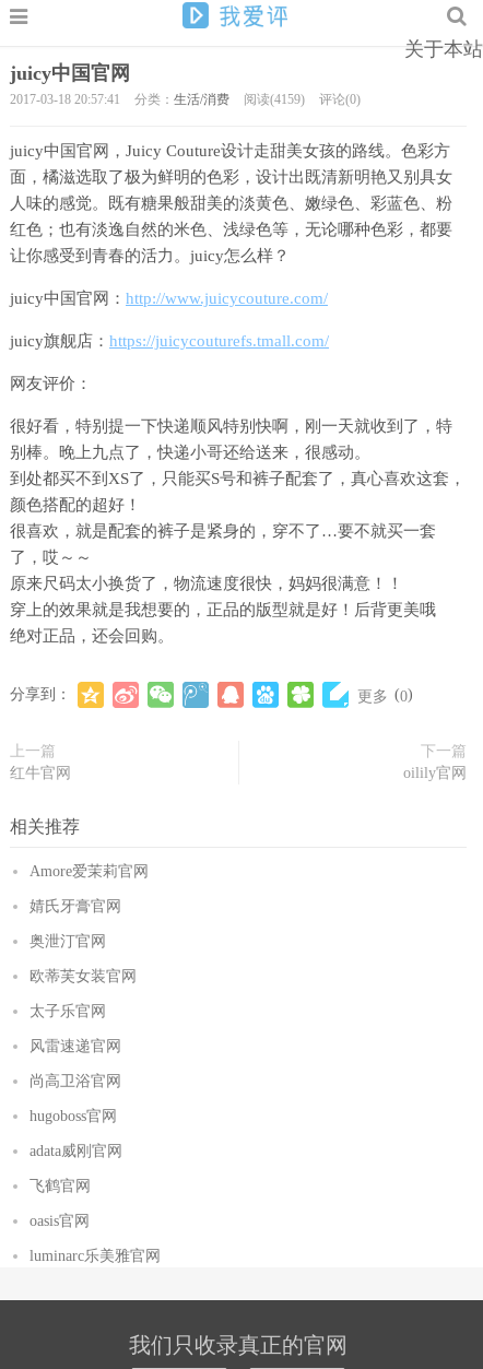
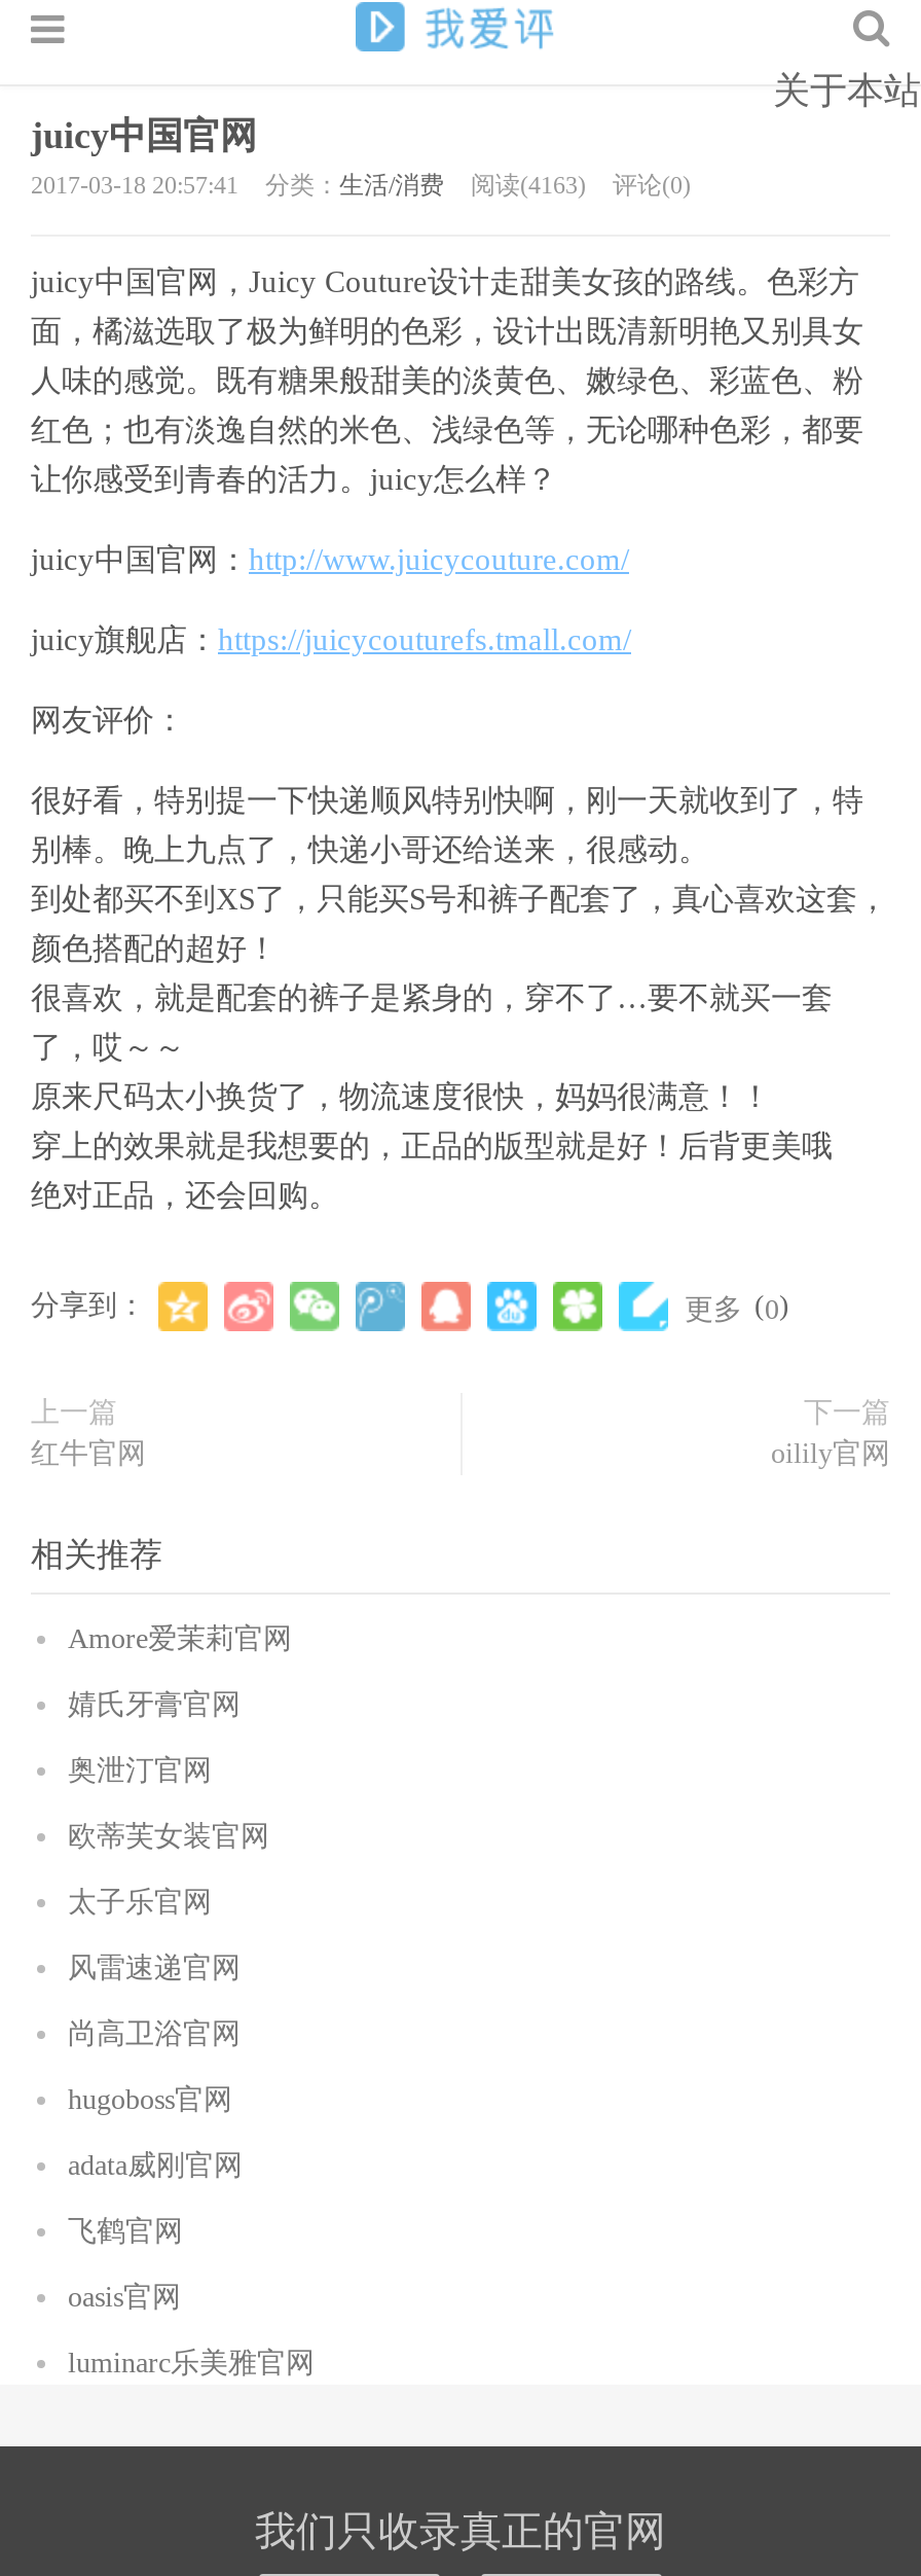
- 2017-03-18 20:57:41 分类：生活/消费 阅读(4159) 评论(0)
+ 2017-03-18 20:57:41 分类：生活/消费 阅读(4163) 评论(0)
